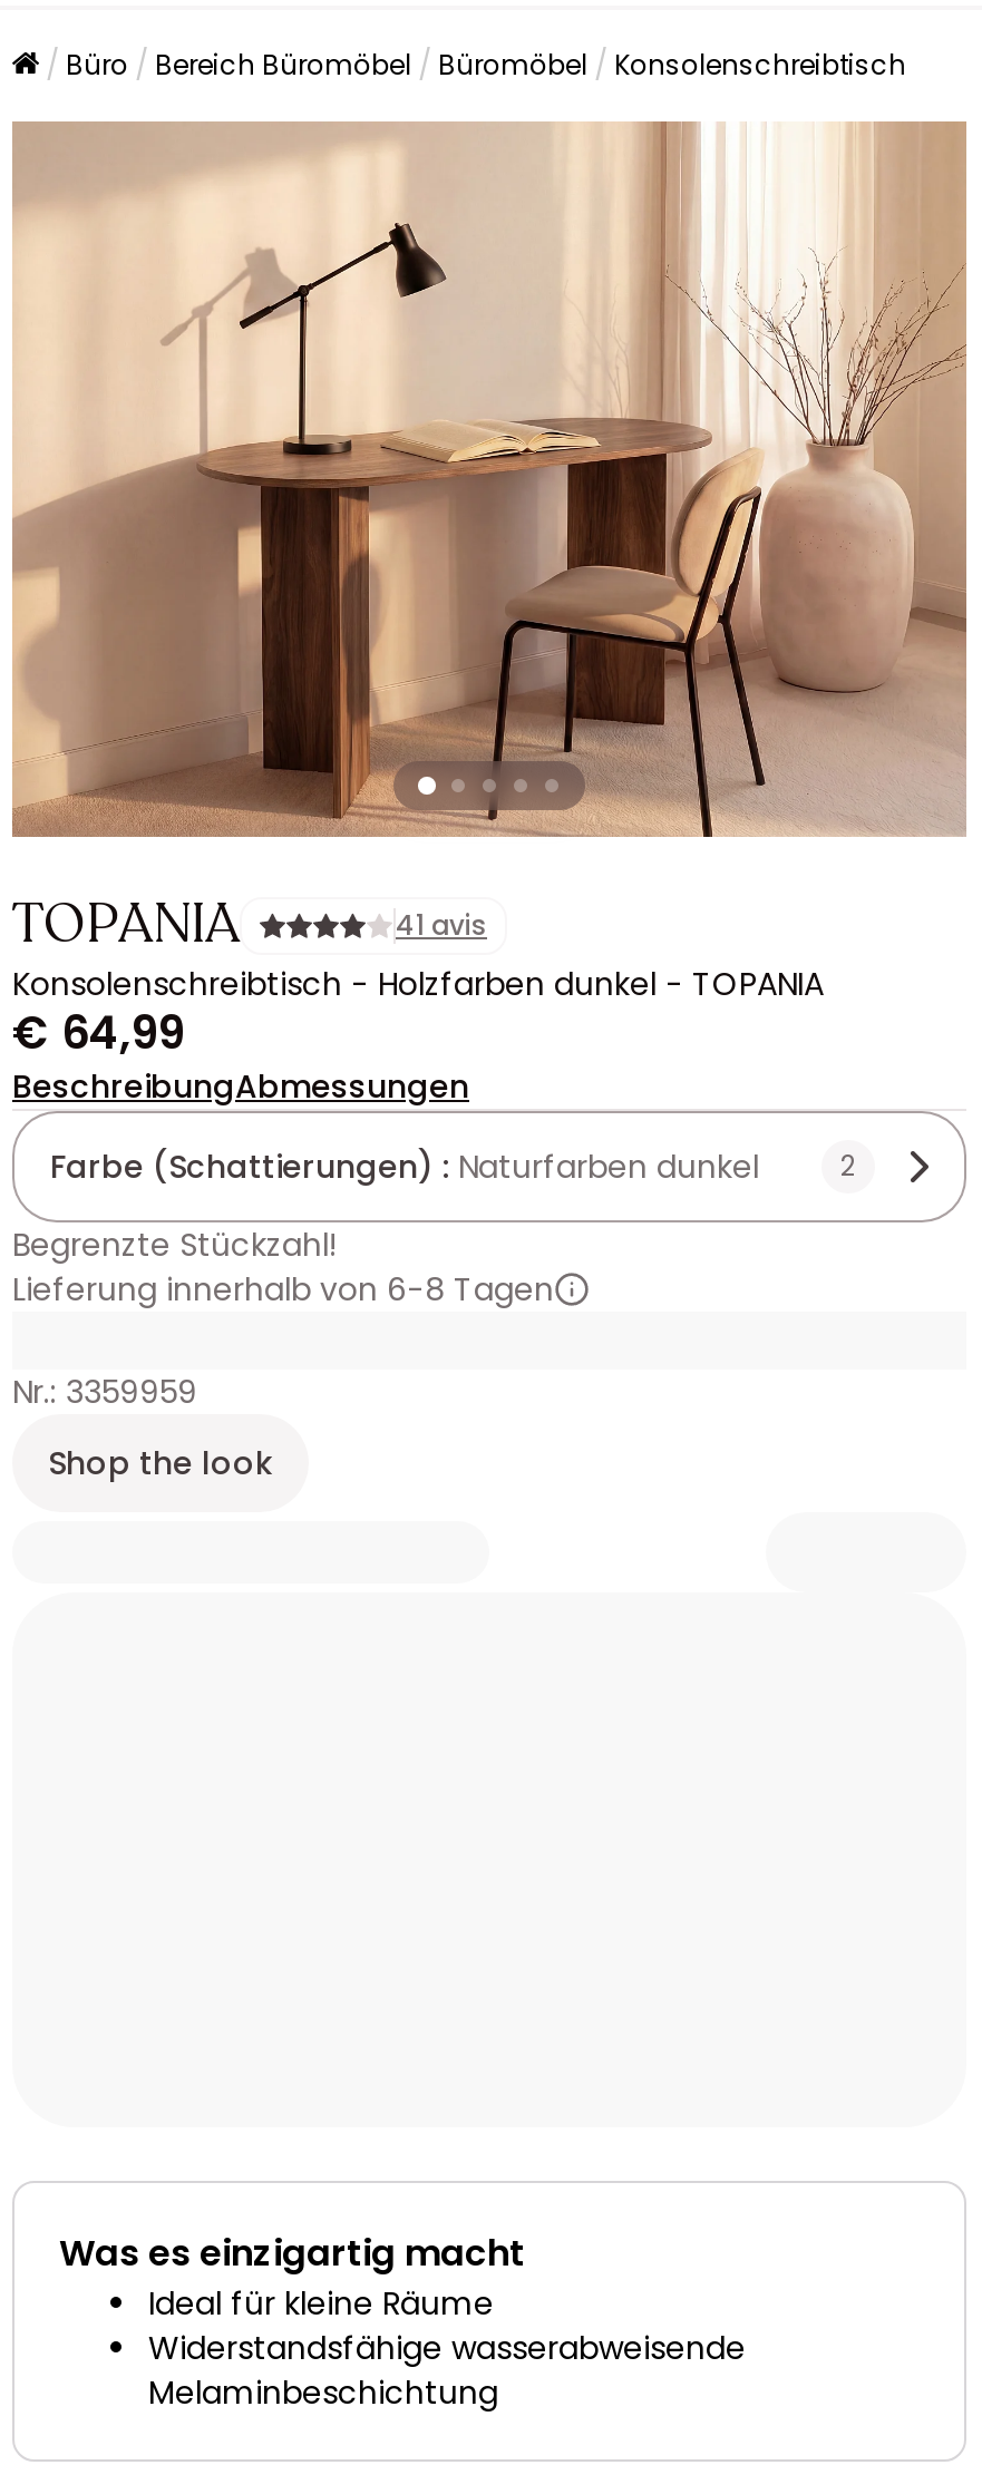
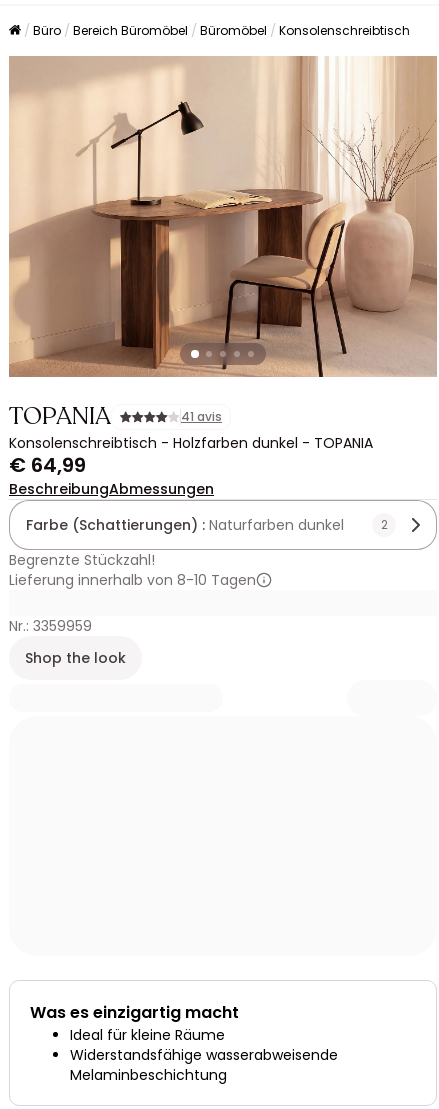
- Lieferung innerhalb von 6-8 Tagen
+ Lieferung innerhalb von 8-10 Tagen
